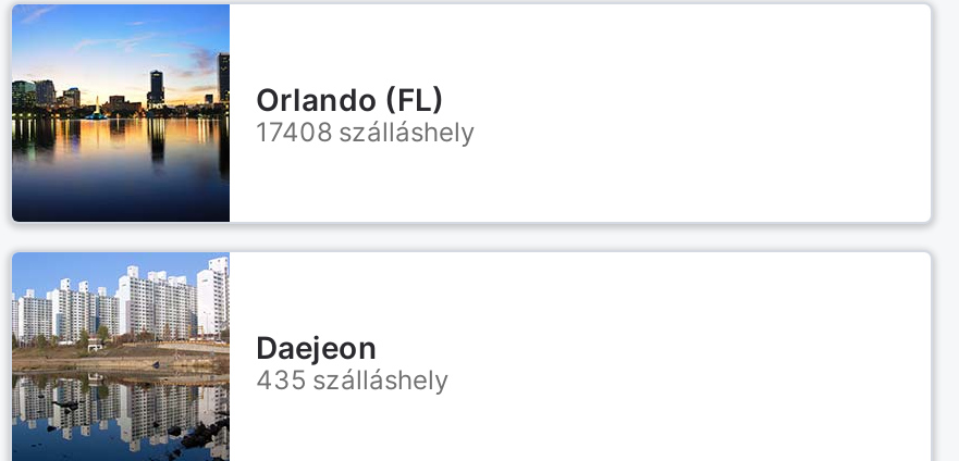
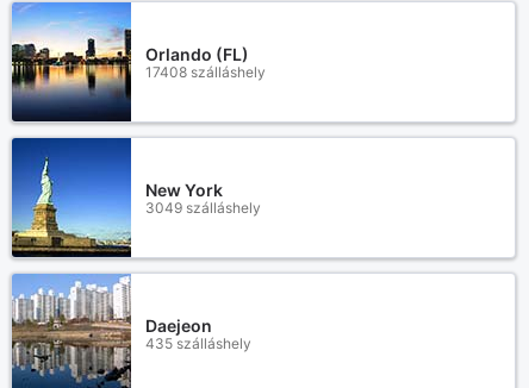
+ [image]
+ New York
+ 3049 szálláshely
